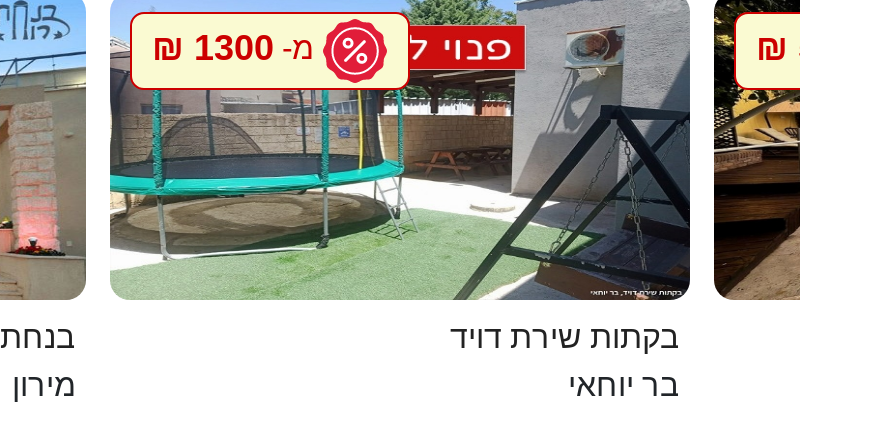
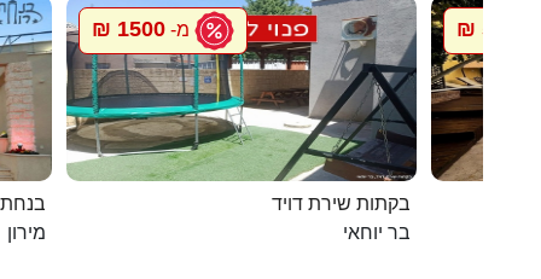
- מ- 1300 ₪
+ מ- 1500 ₪
